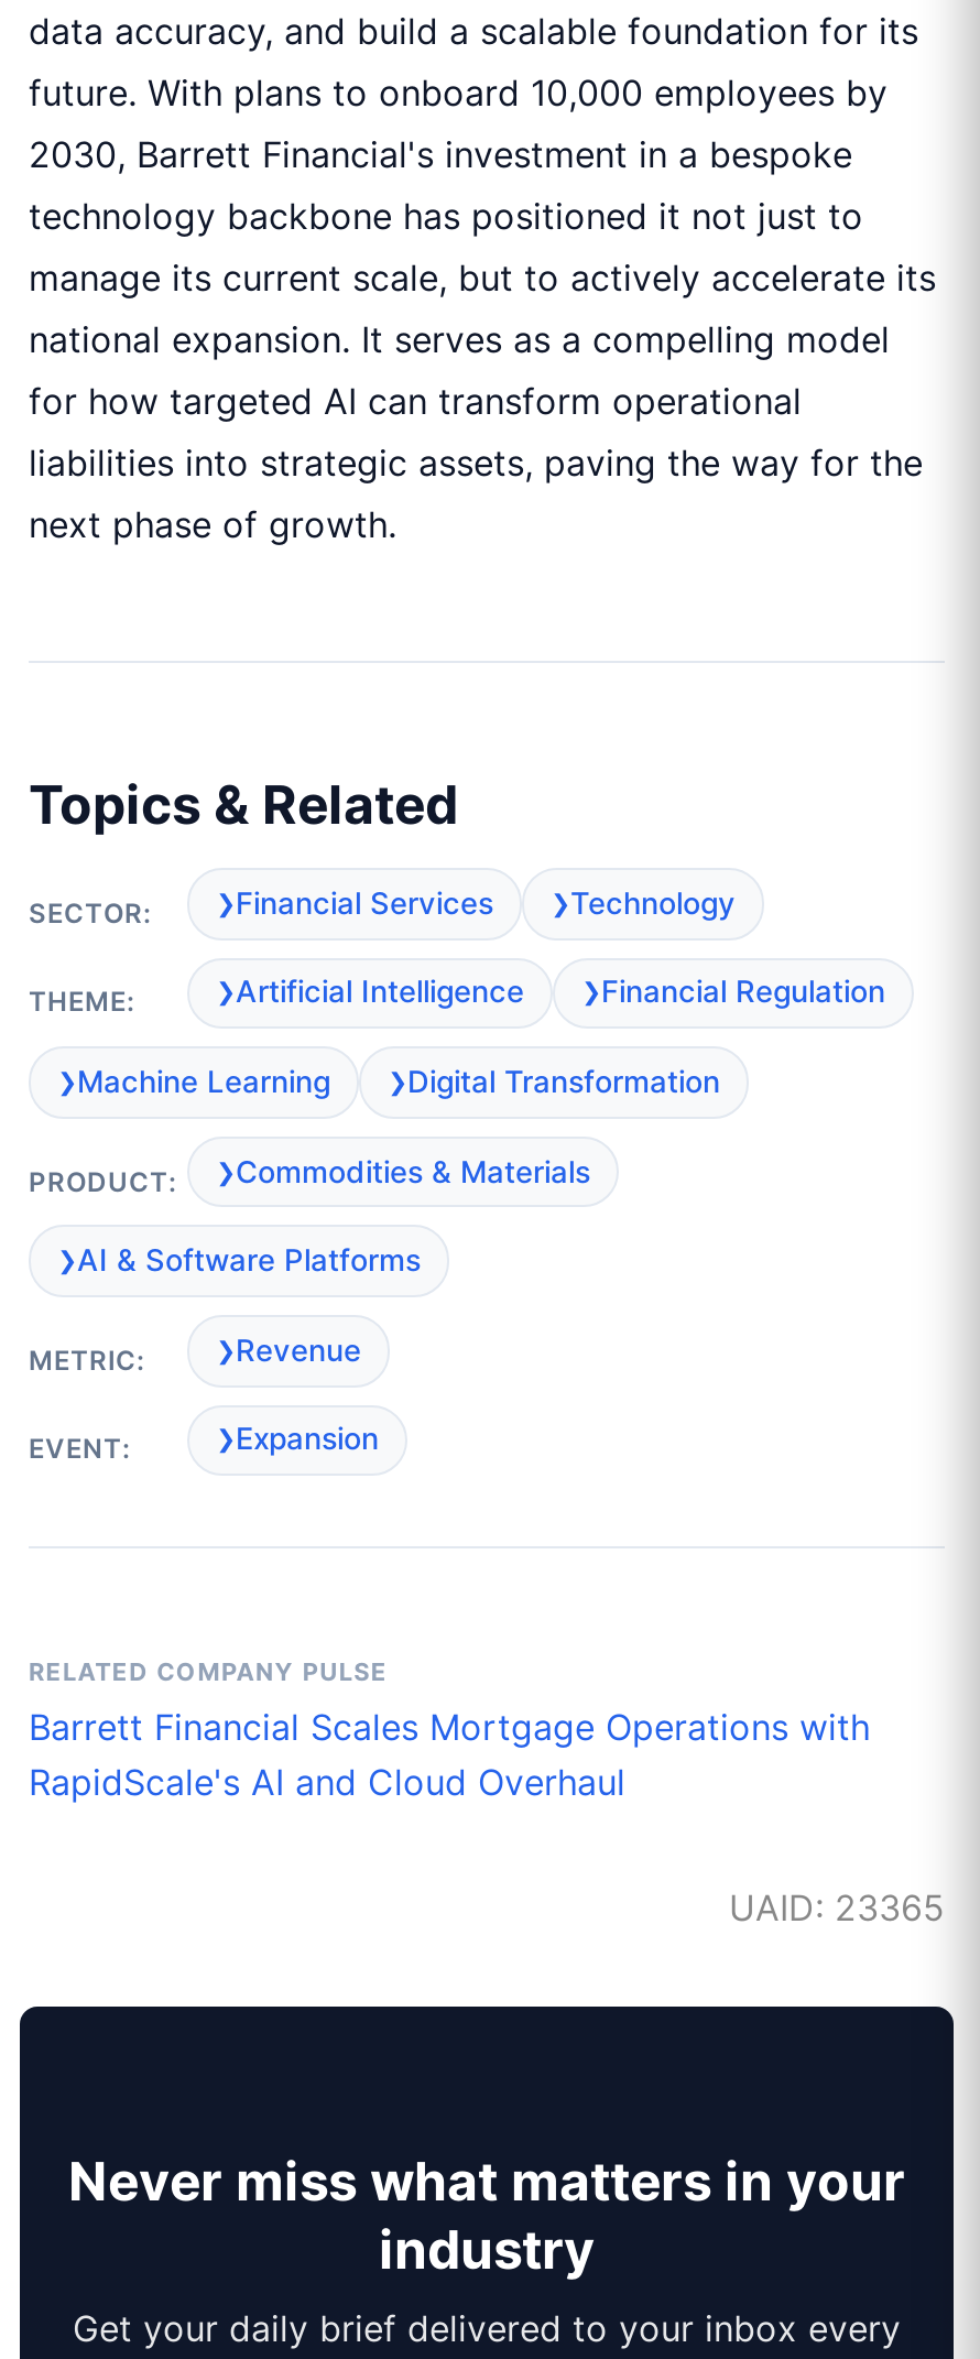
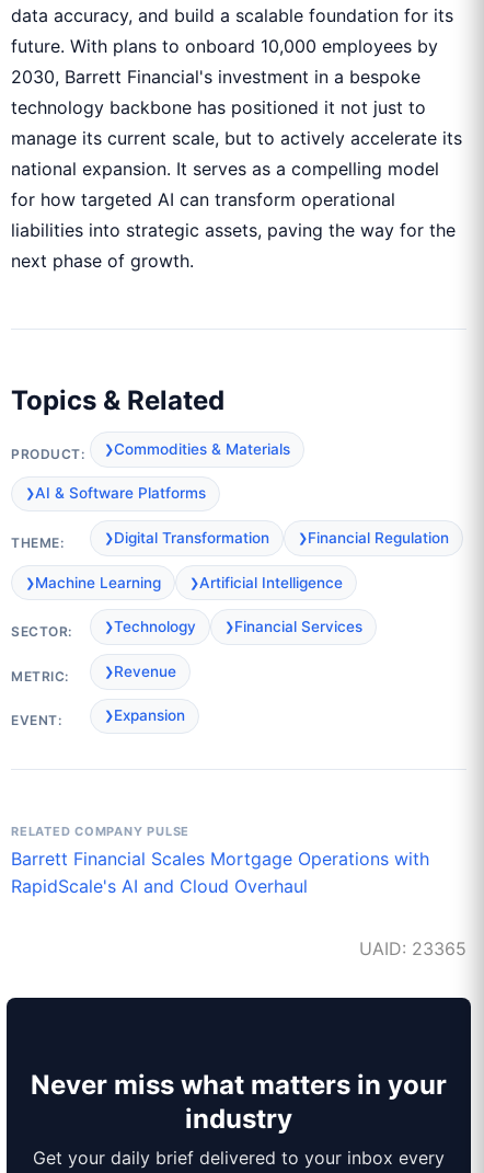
moved down: THEME: | Digital Transformation | Financial Regulation | Machine Learning | Artificial Intelligence | SECTOR: | Technology | Financial Services

moved up: PRODUCT: | Commodities & Materials | AI & Software Platforms
